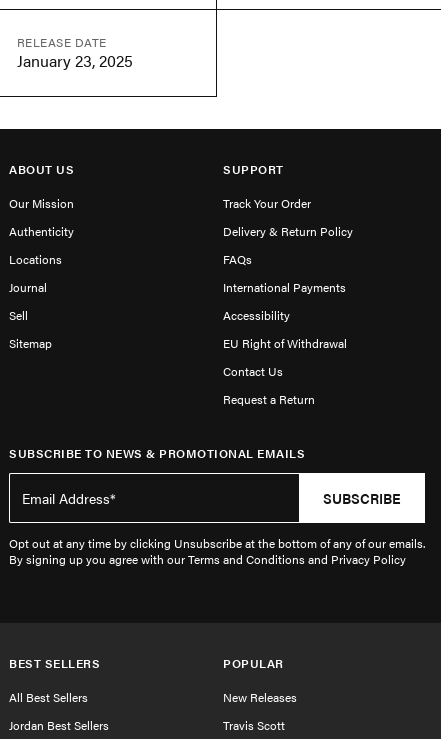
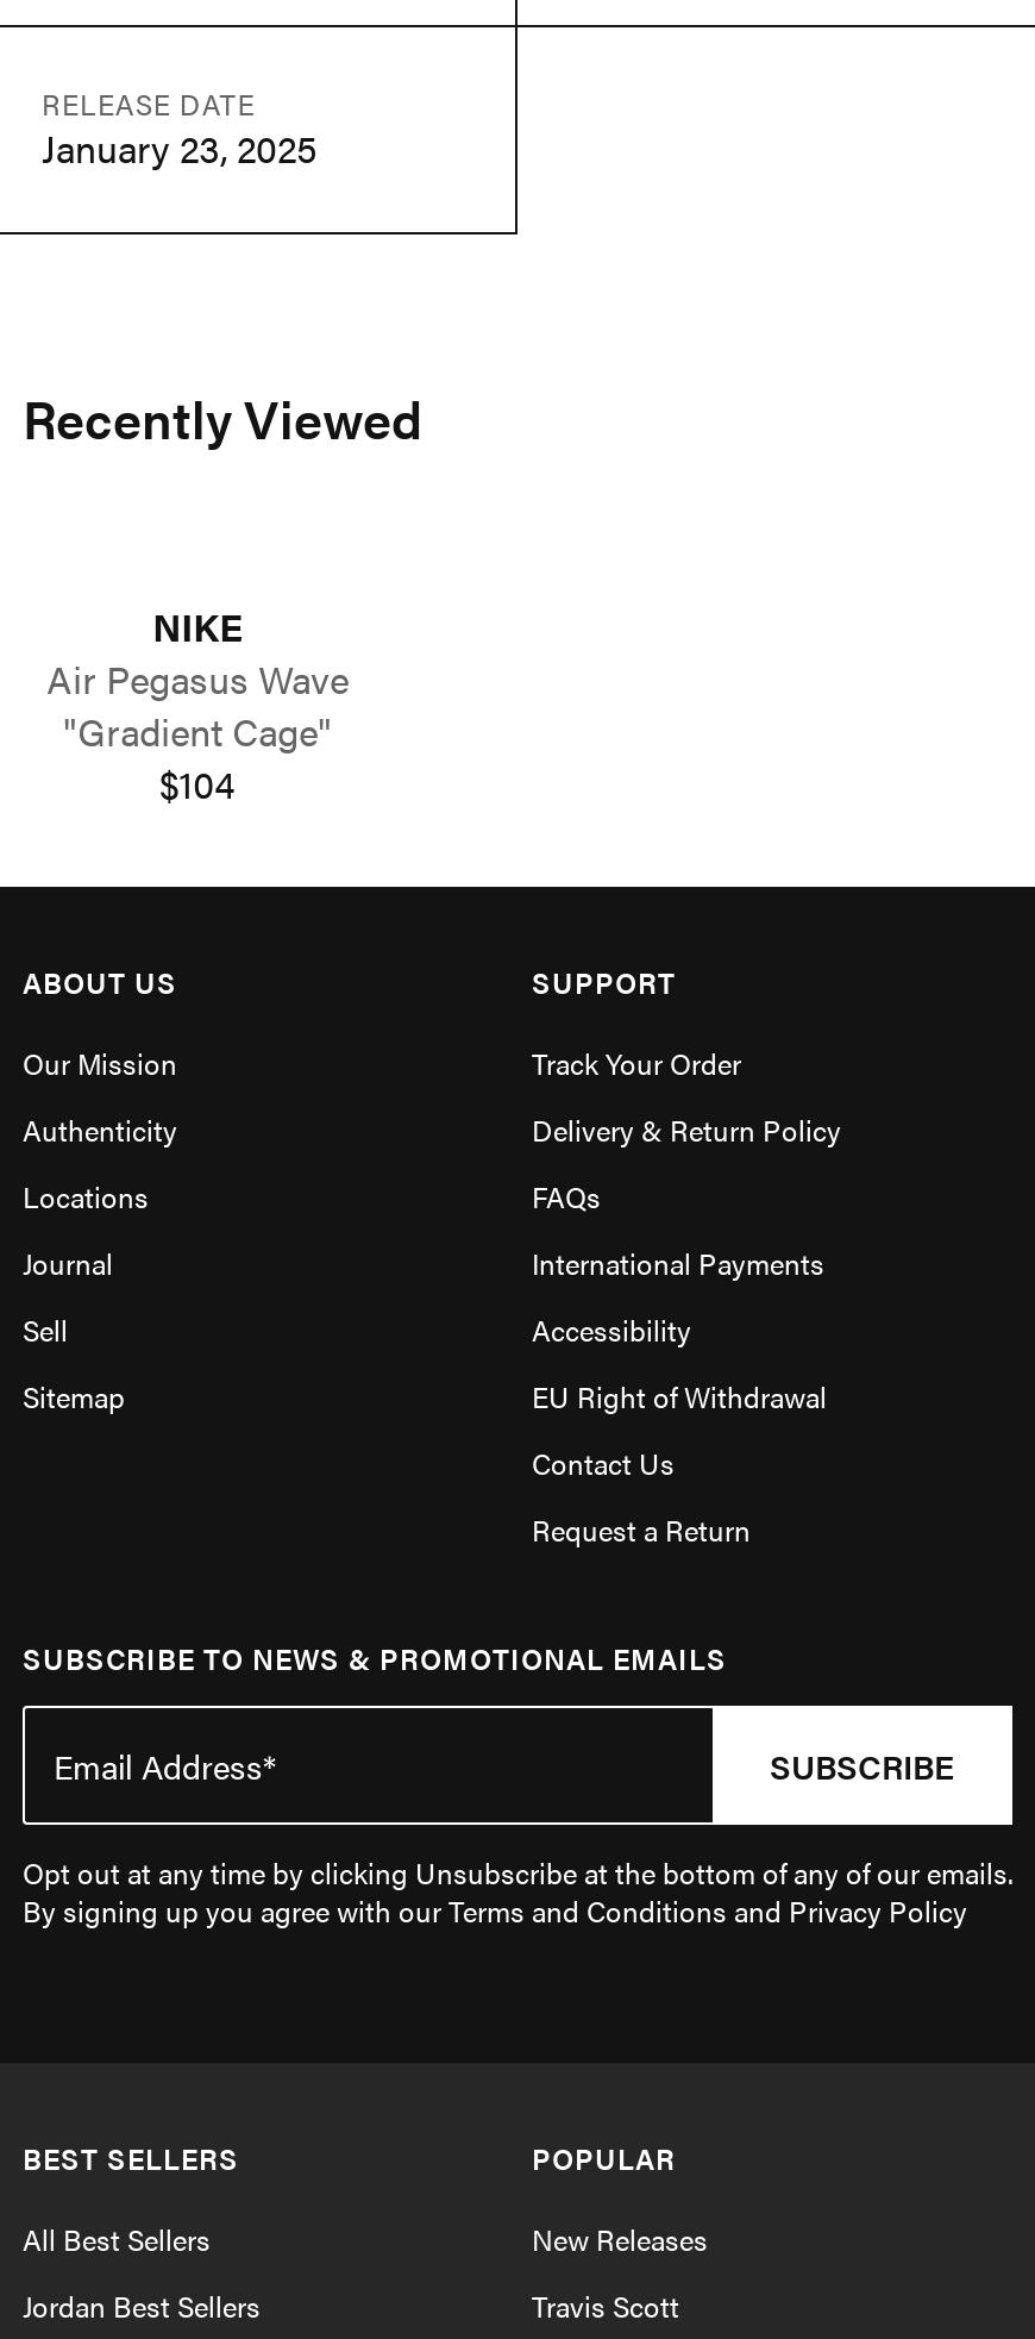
+ Recently Viewed
+ NIKE
+ Air Pegasus Wave
+ "Gradient Cage"
+ $104
